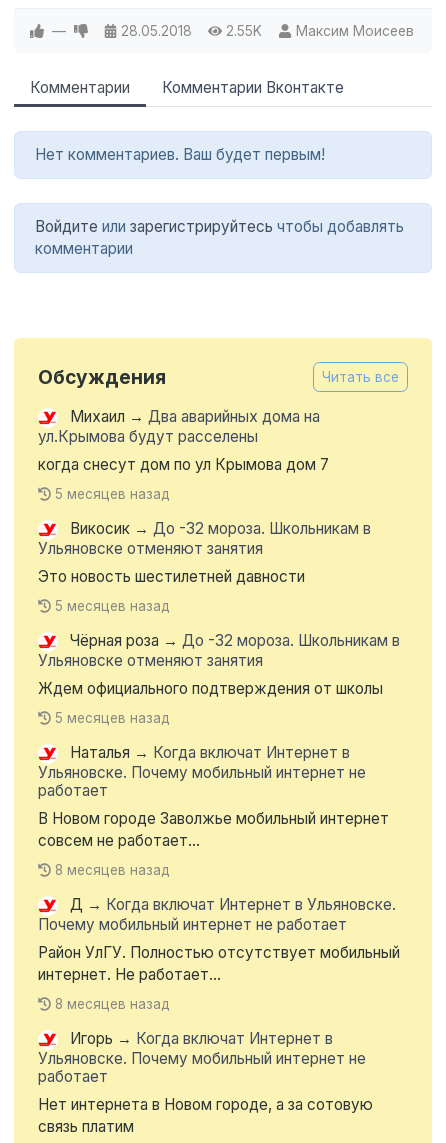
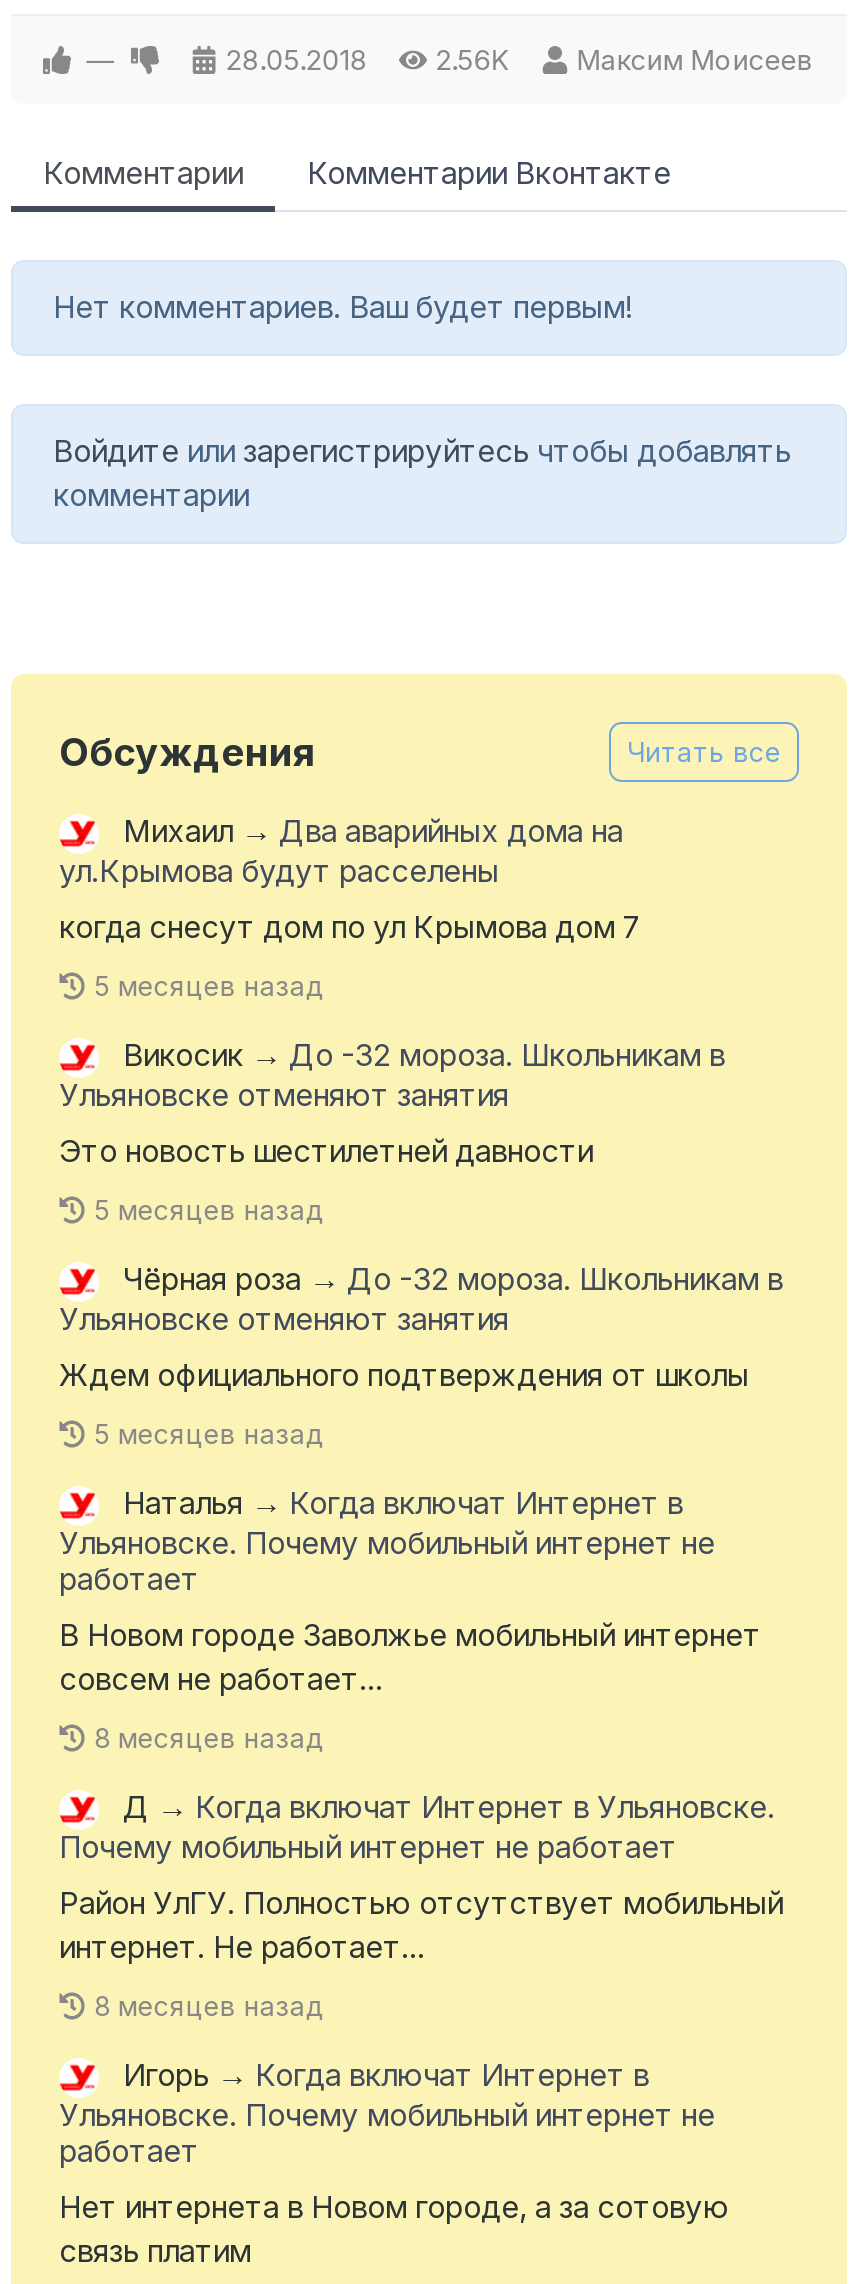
- 28.05.2018 2.55K
+ 28.05.2018 2.56K
